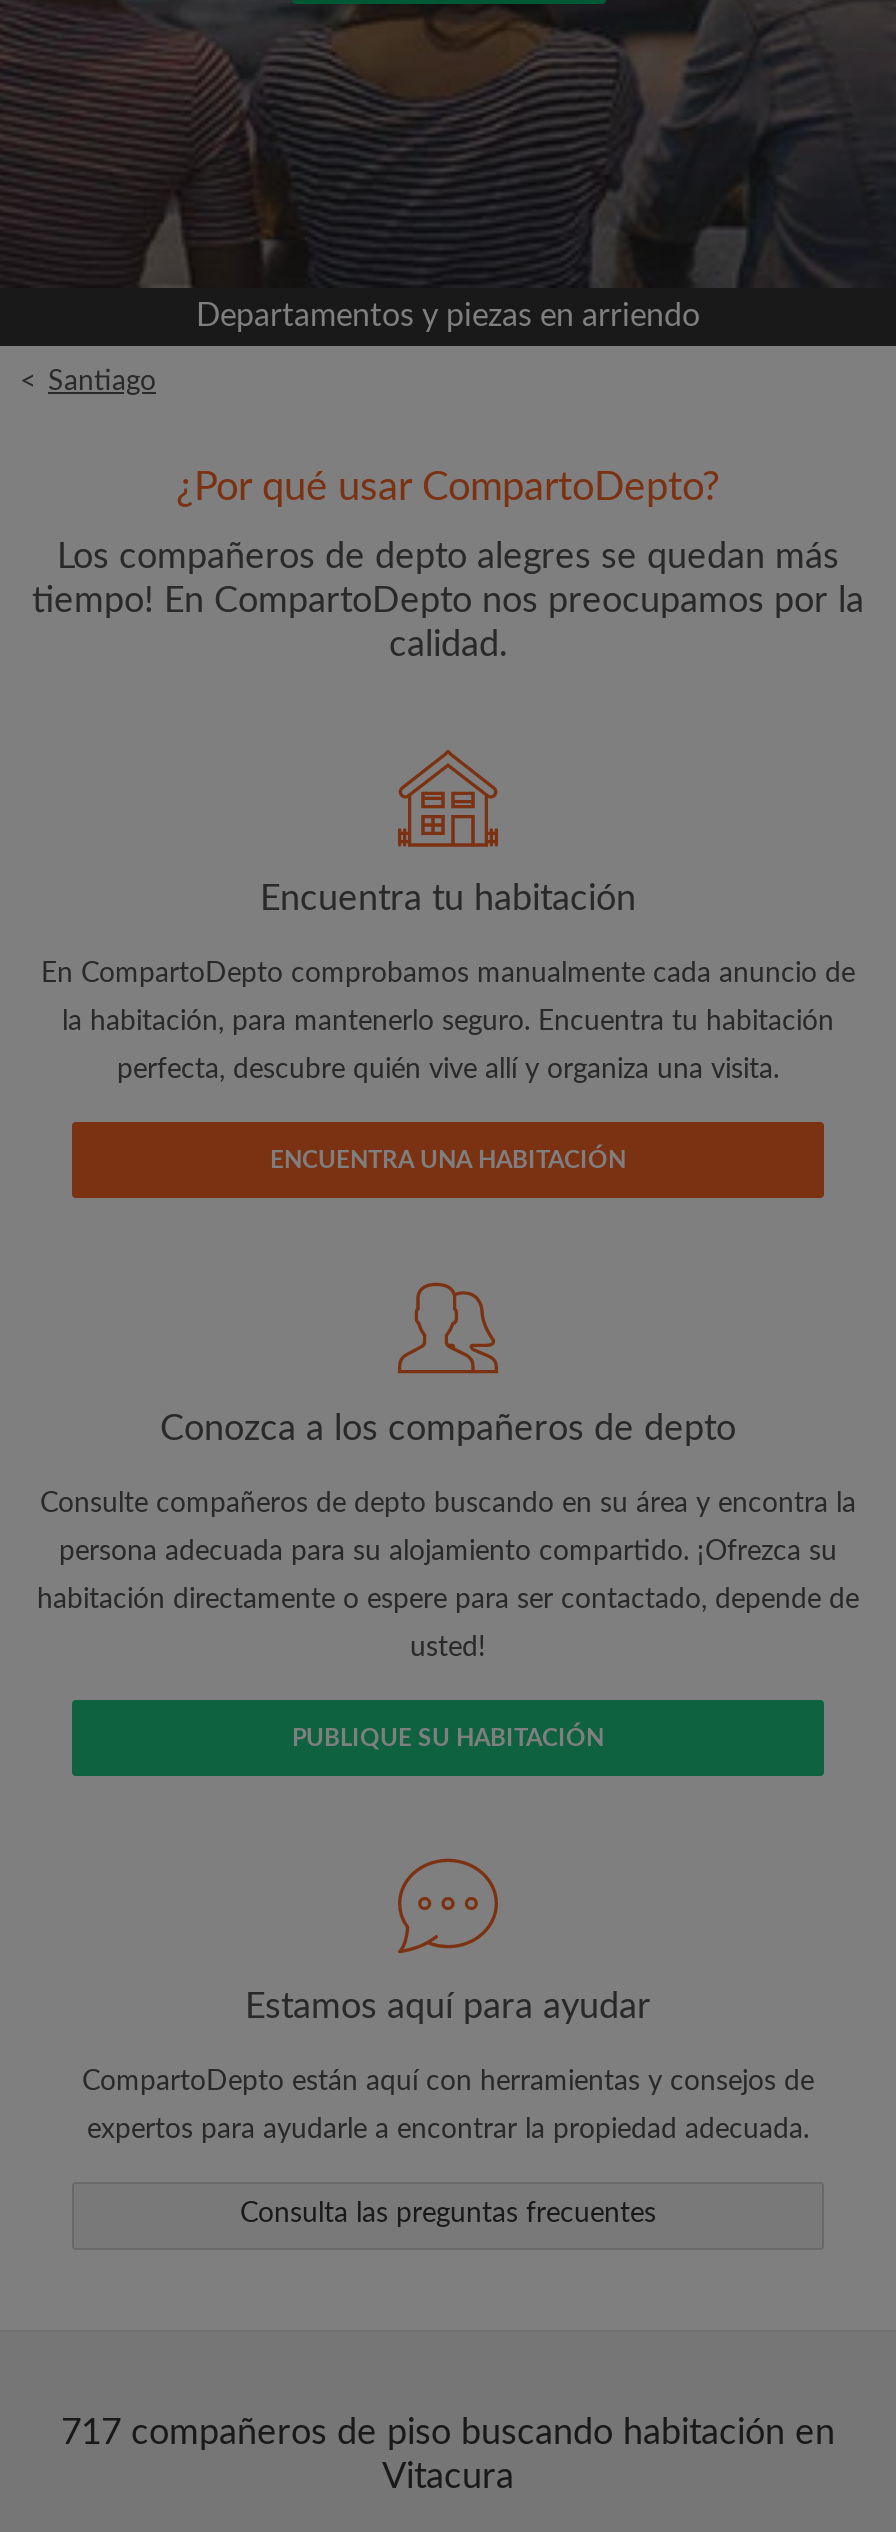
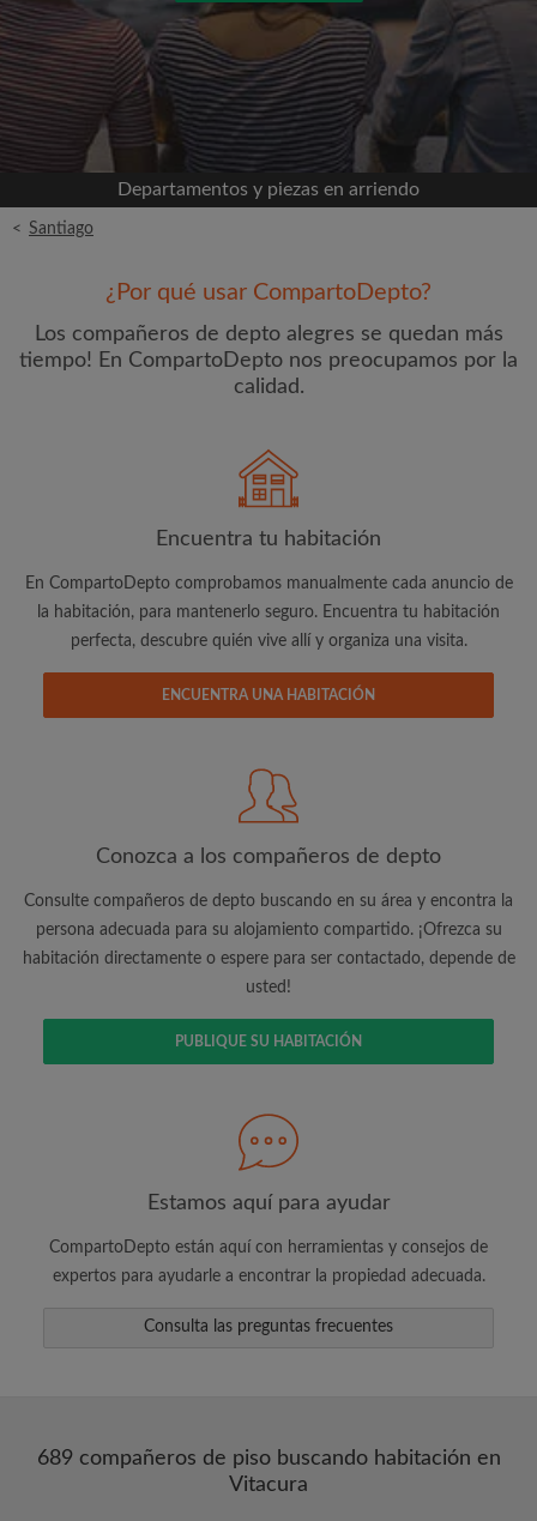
- 717 compañeros de piso buscando habitación en
+ 689 compañeros de piso buscando habitación en
